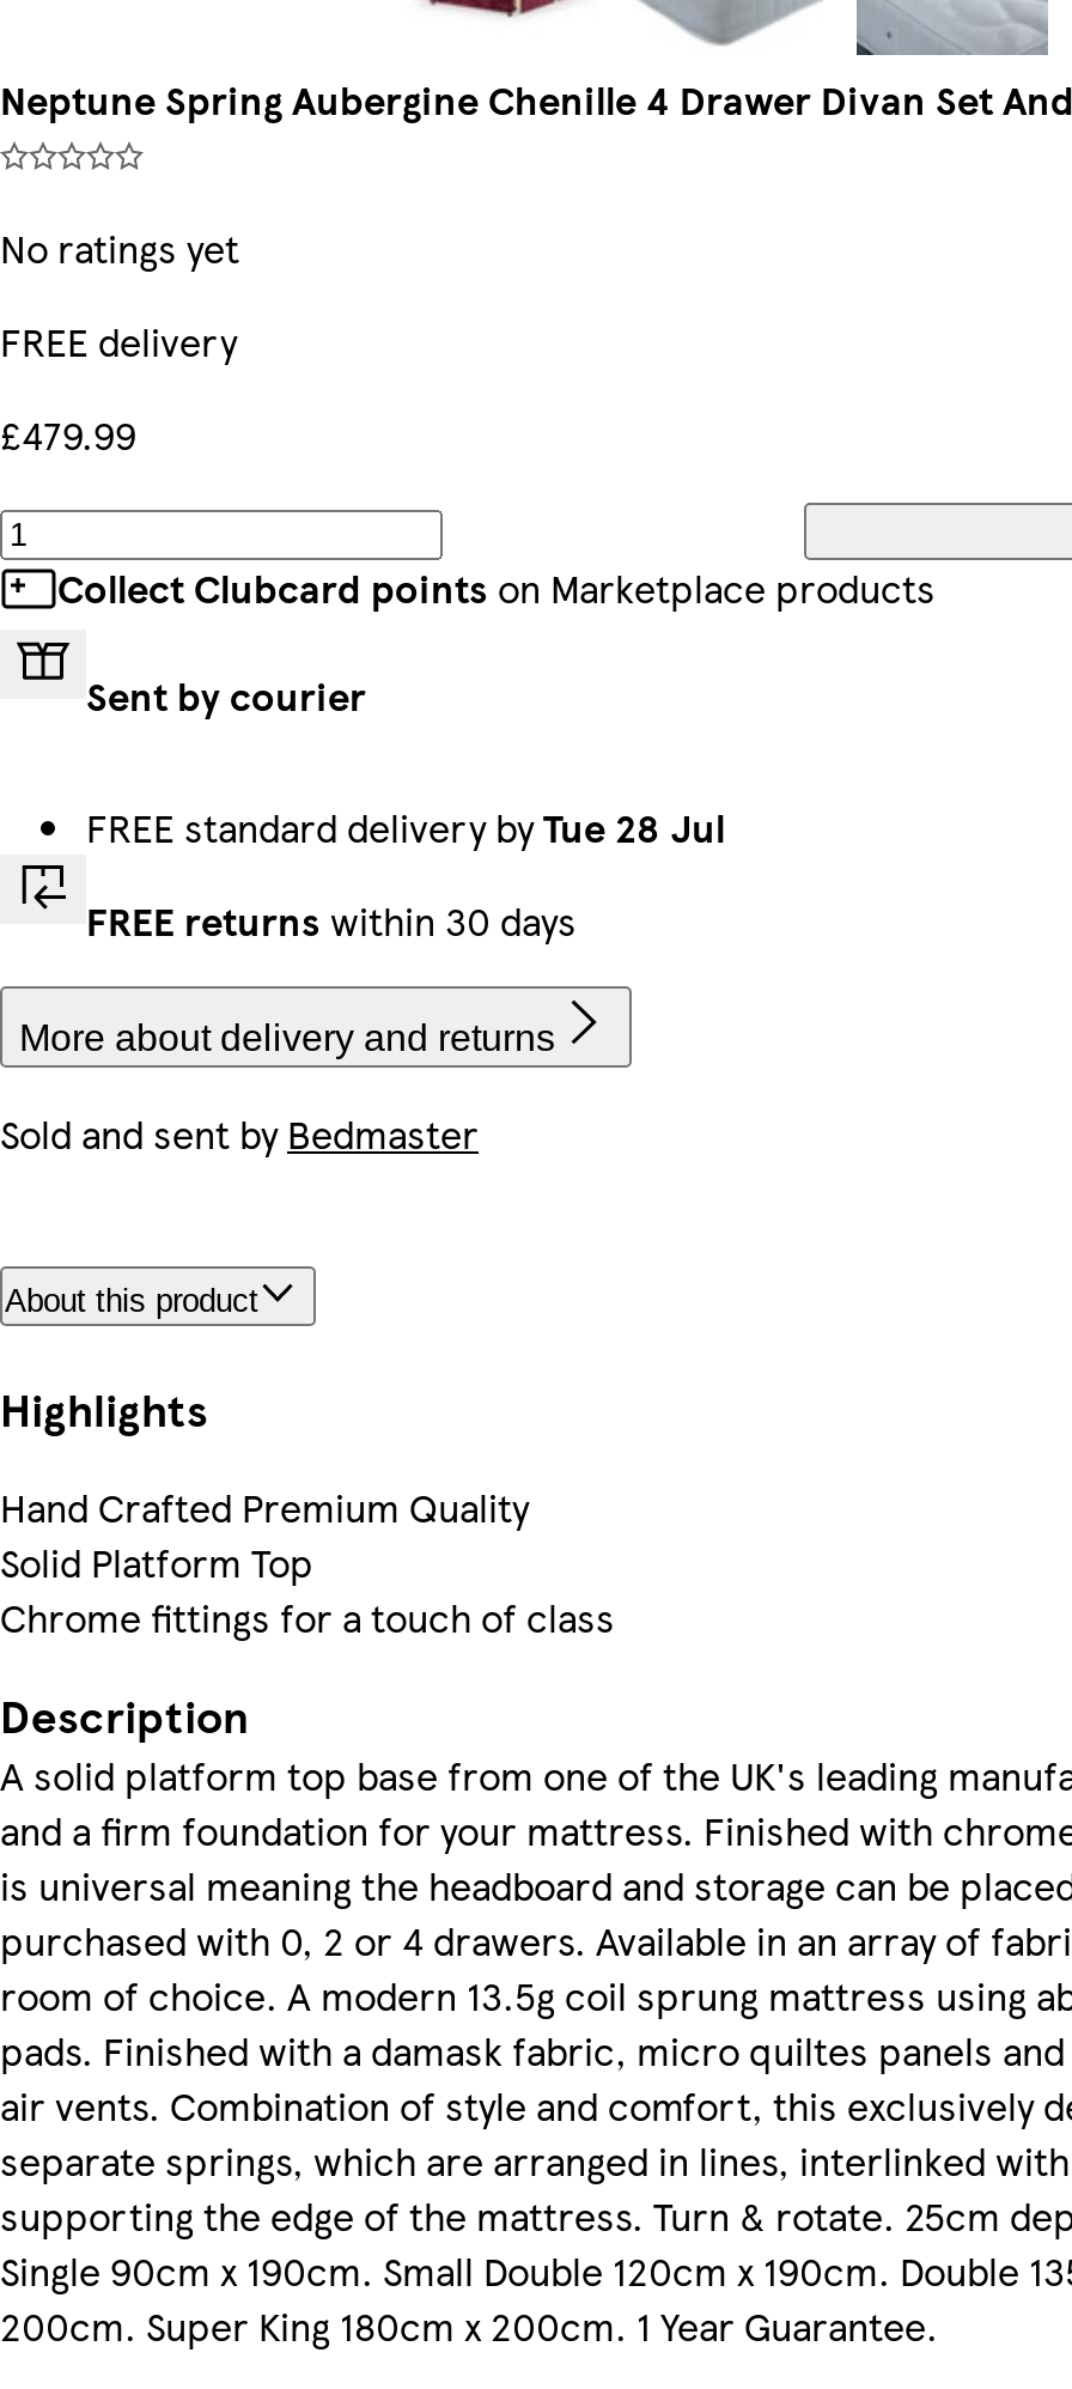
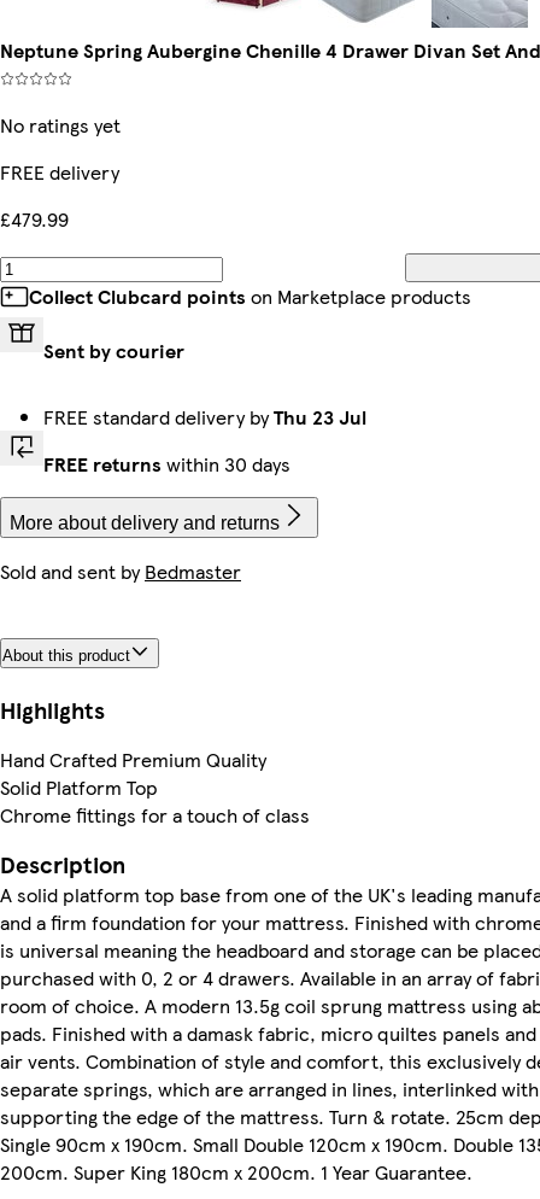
- FREE standard delivery byTue 28 Jul
+ FREE standard delivery byThu 23 Jul
